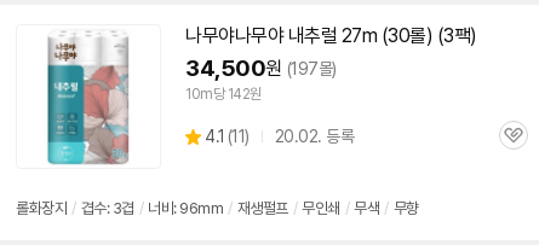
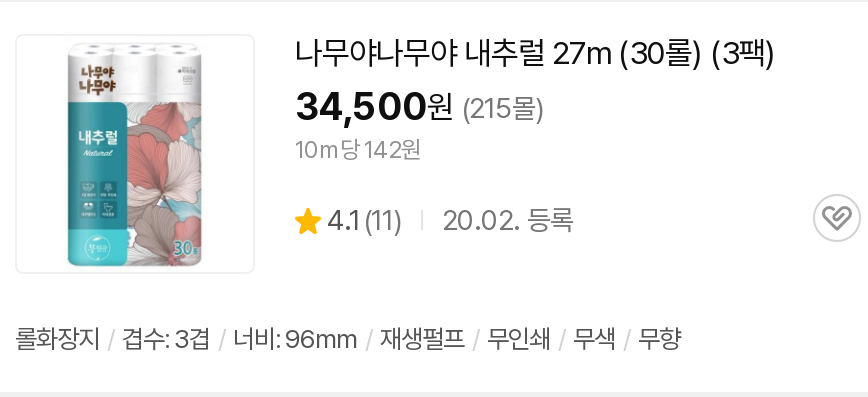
- 34,500원 (197몰)
+ 34,500원 (215몰)
